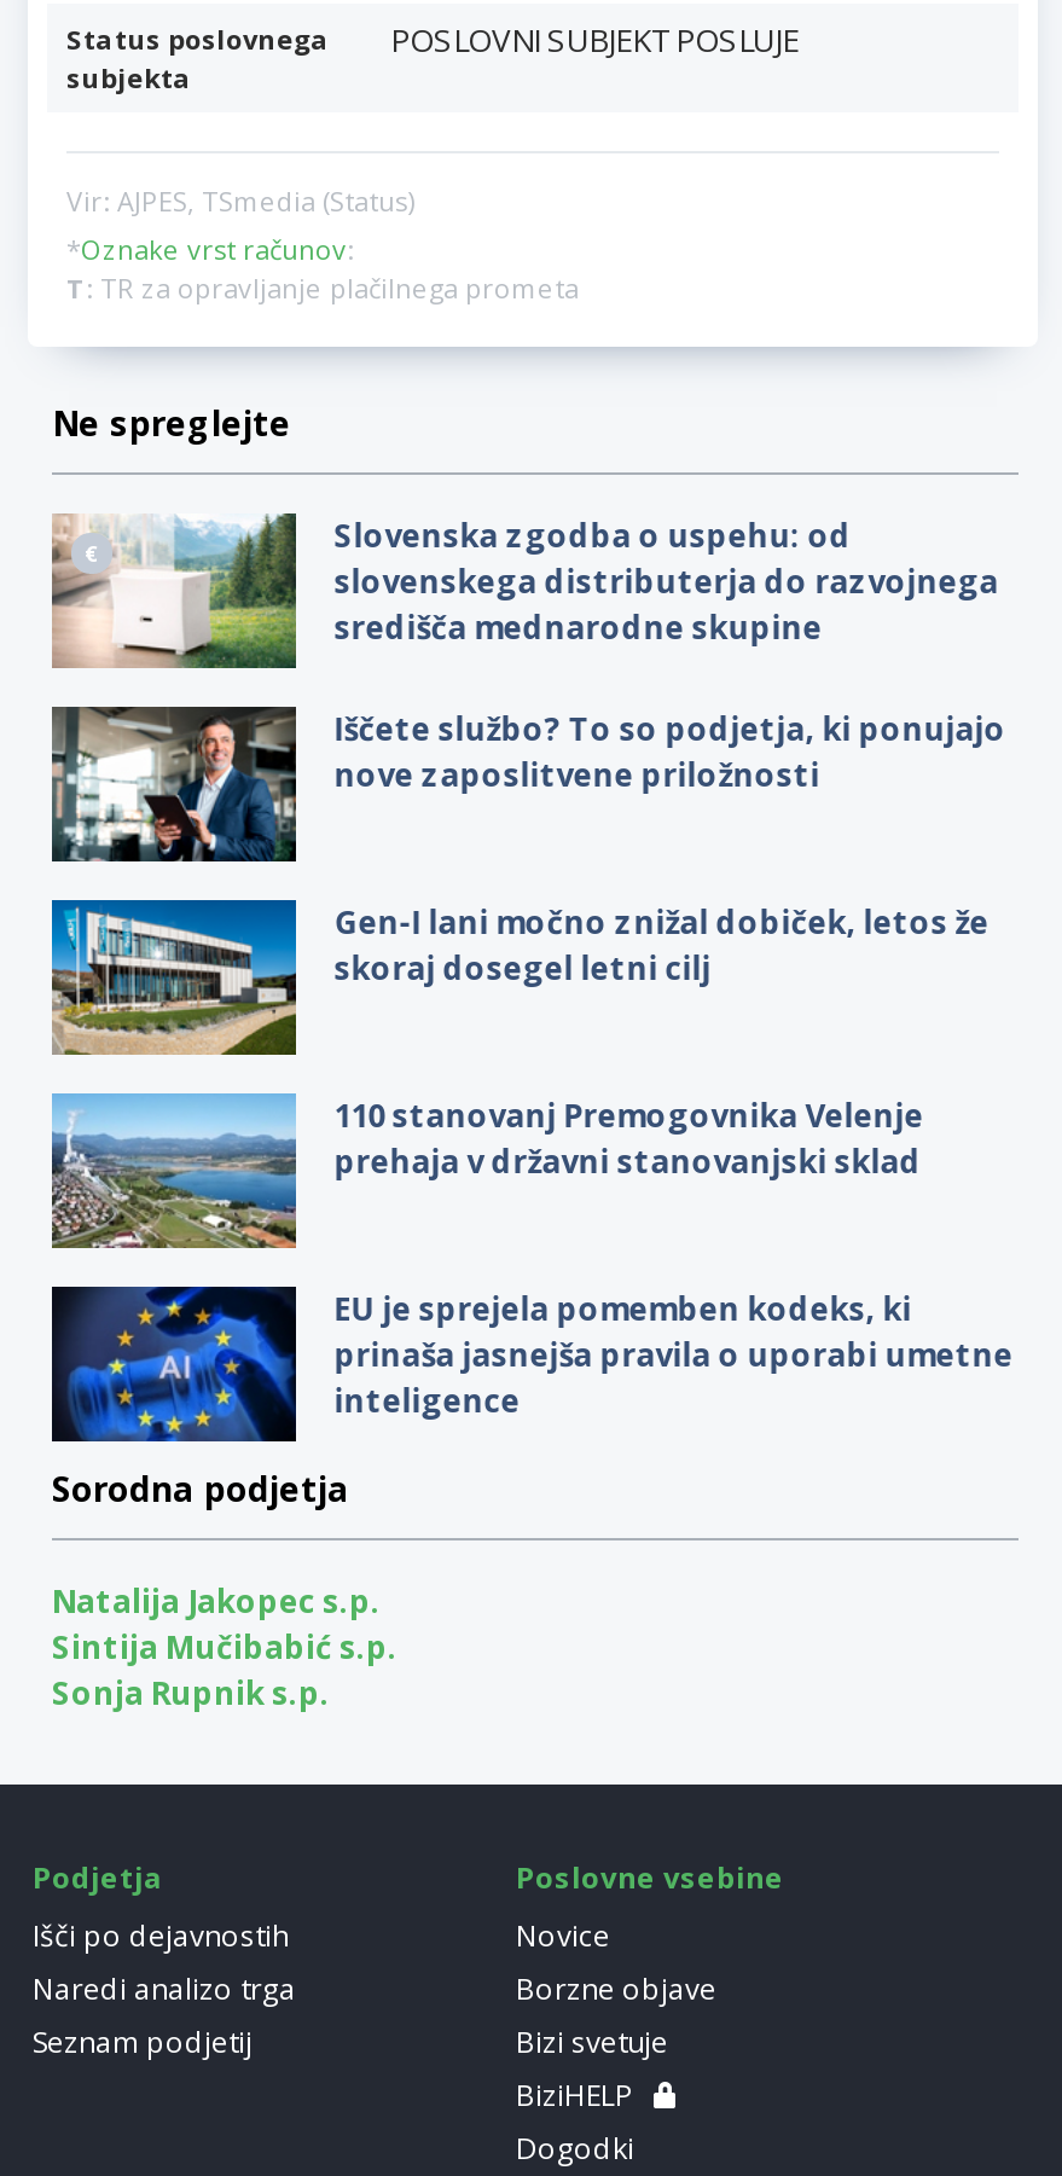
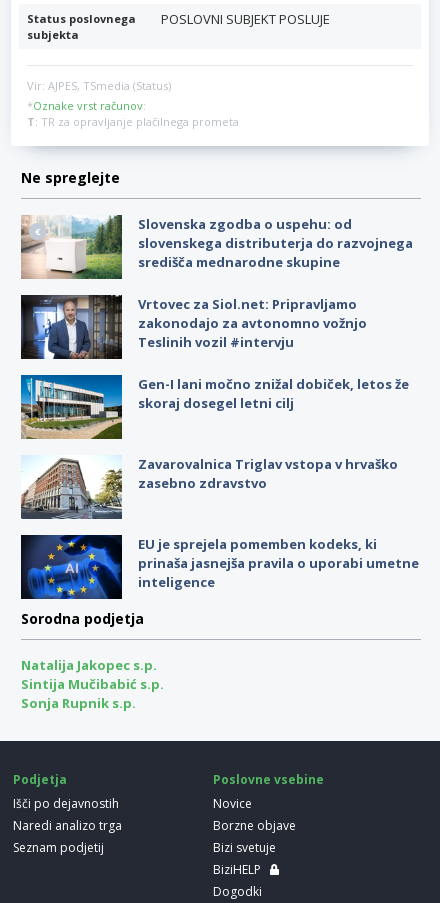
- [image]
- Iščete službo? To so podjetja, ki ponujajo
- nove zaposlitvene priložnosti
+ [image]
+ Vrtovec za Siol.net: Pripravljamo
+ zakonodajo za avtonomno vožnjo
+ Teslinih vozil #intervju

- [image]
- 110 stanovanj Premogovnika Velenje
- prehaja v državni stanovanjski sklad
+ [image]
+ Zavarovalnica Triglav vstopa v hrvaško
+ zasebno zdravstvo
